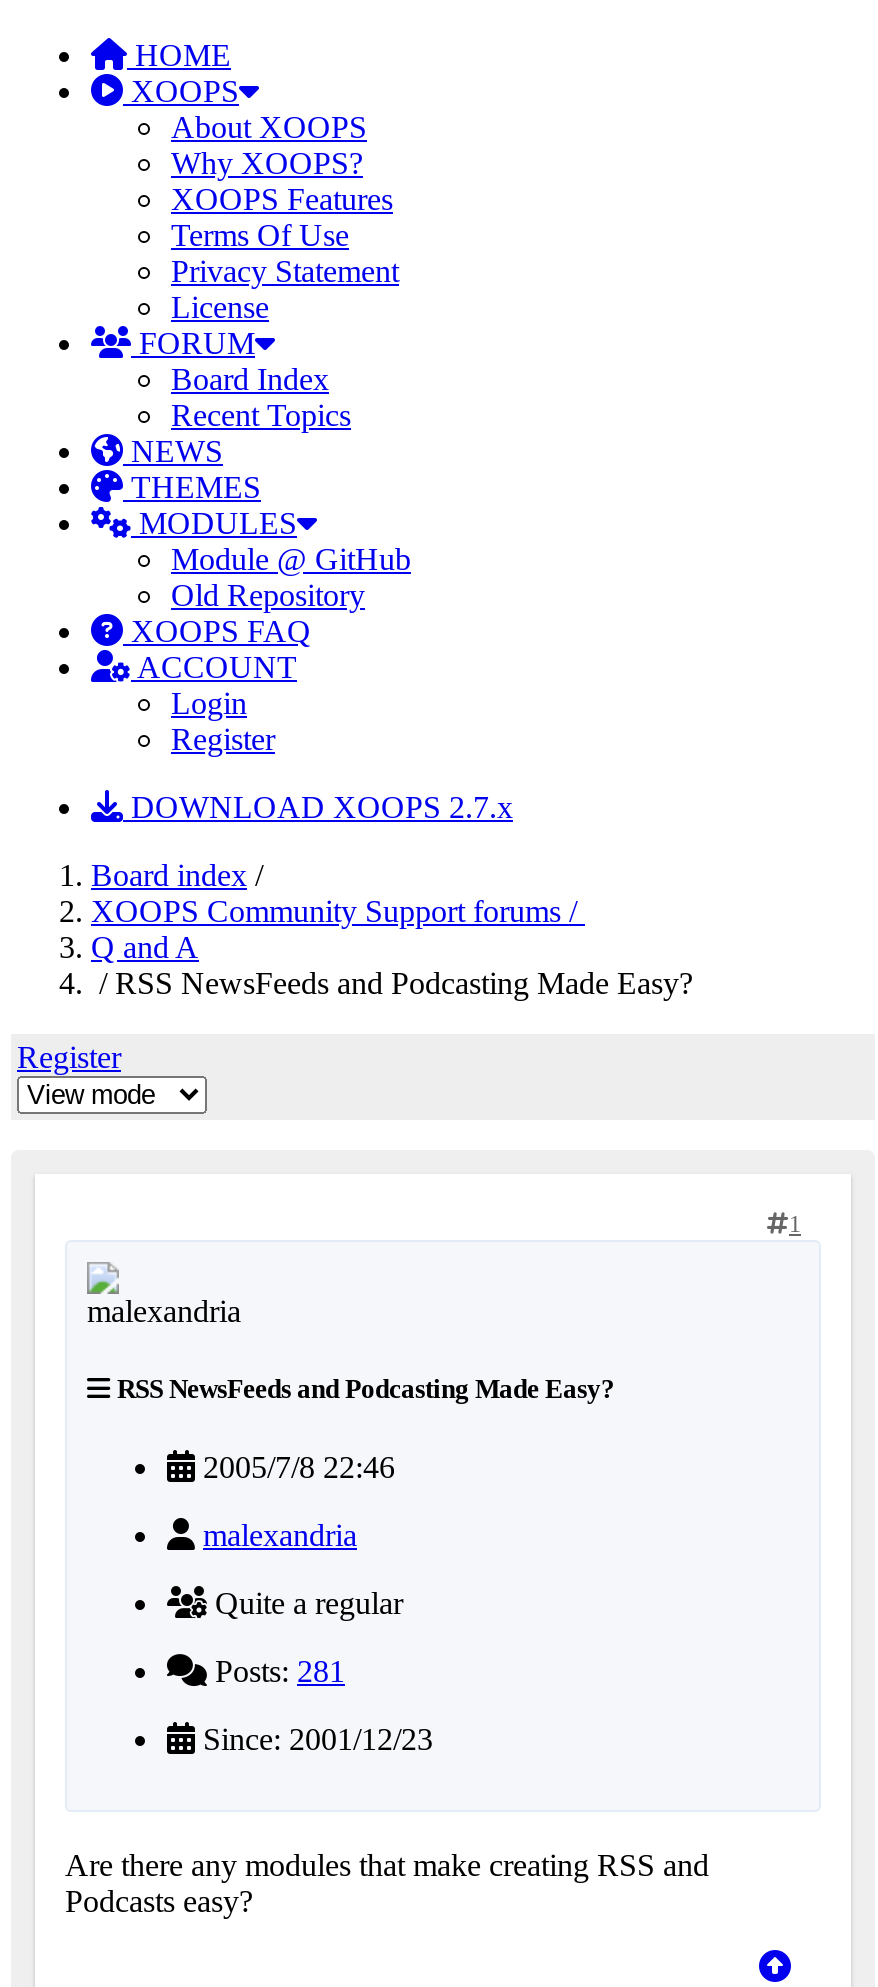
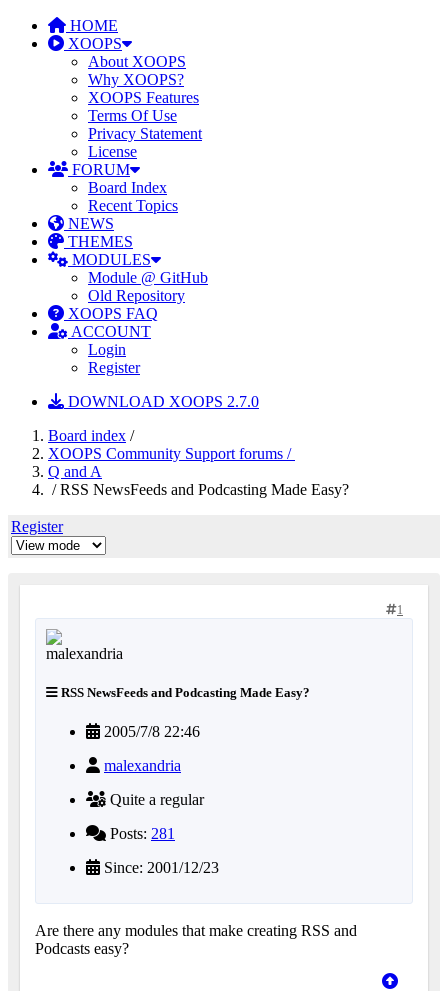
- DOWNLOAD XOOPS 2.7.x
+ DOWNLOAD XOOPS 2.7.0
